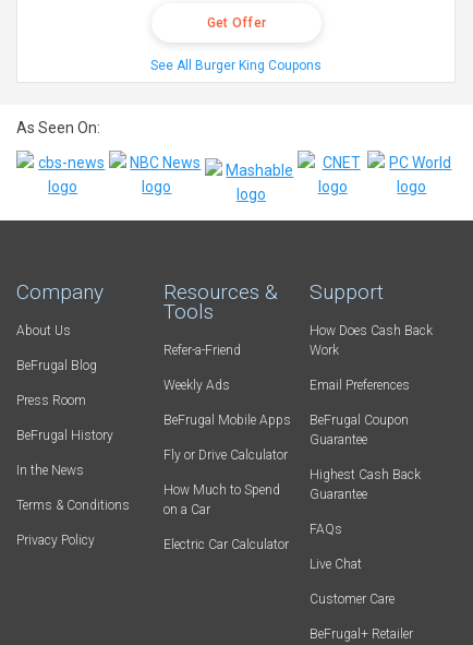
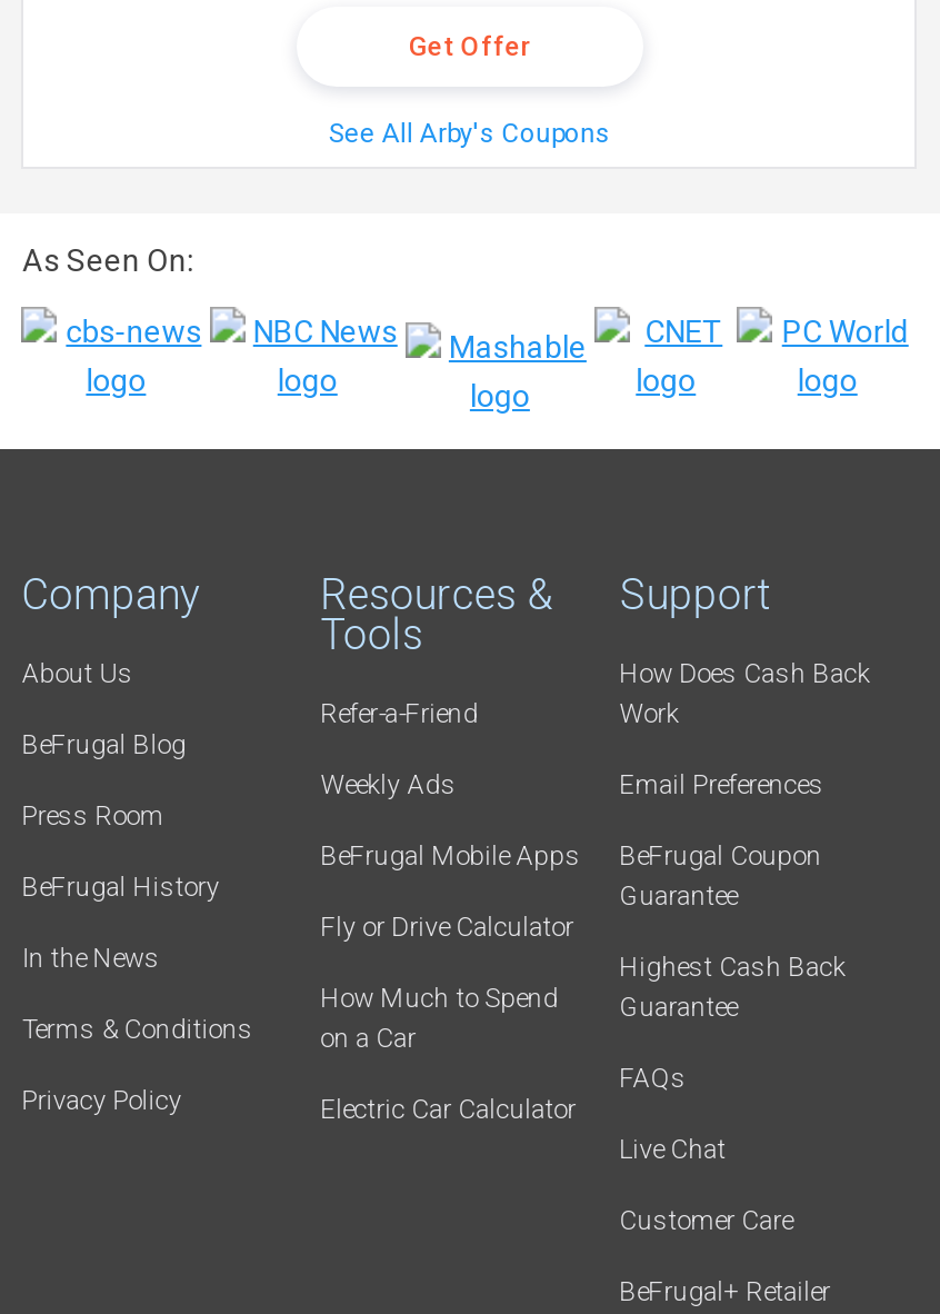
- See All Burger King Coupons
+ See All Arby's Coupons
